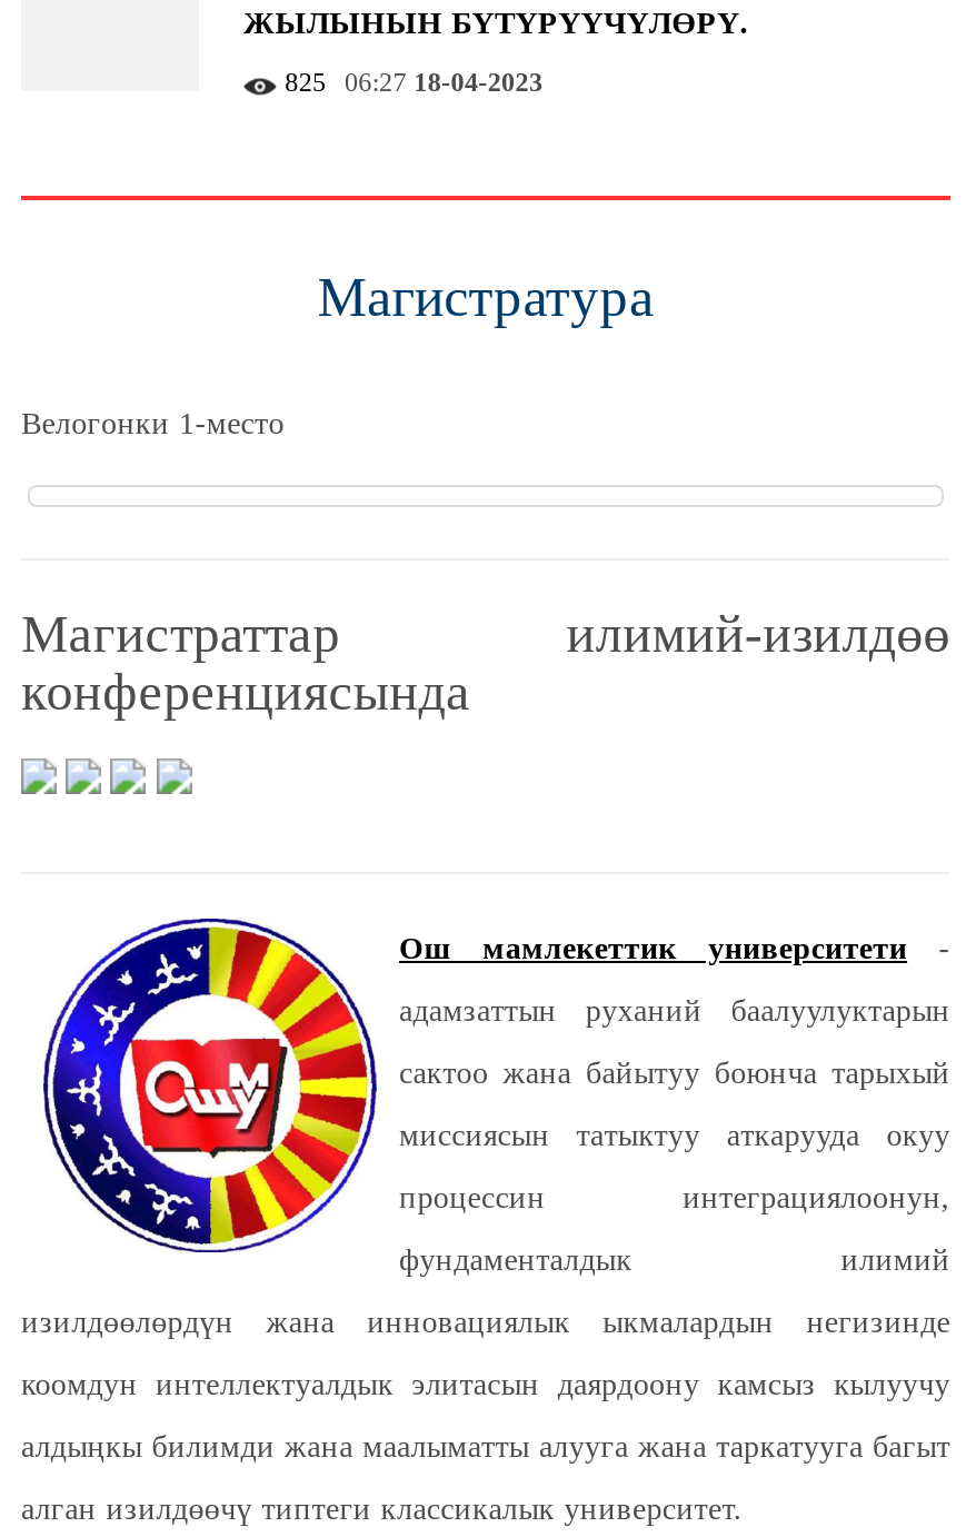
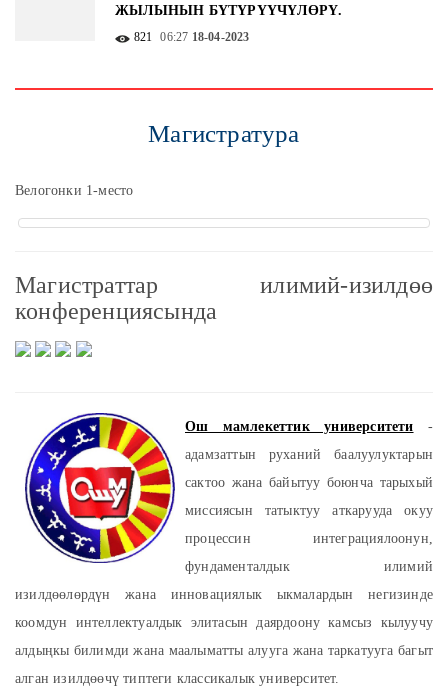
- 825 06:27 18-04-2023
+ 821 06:27 18-04-2023
